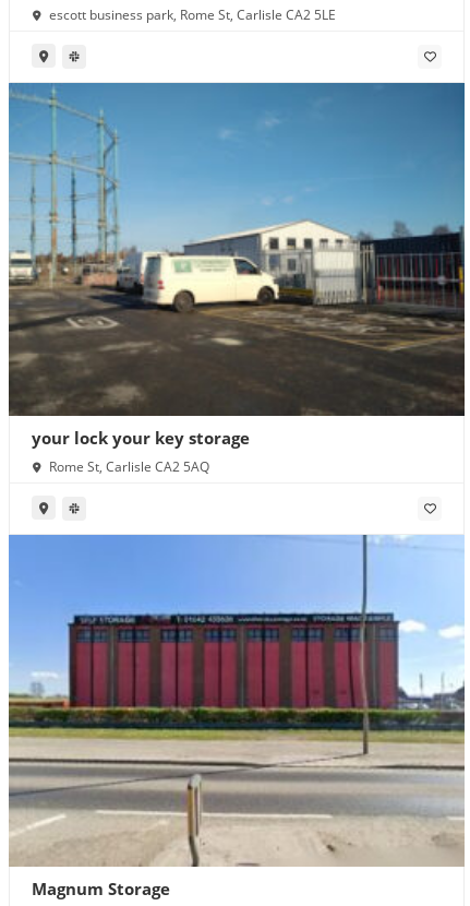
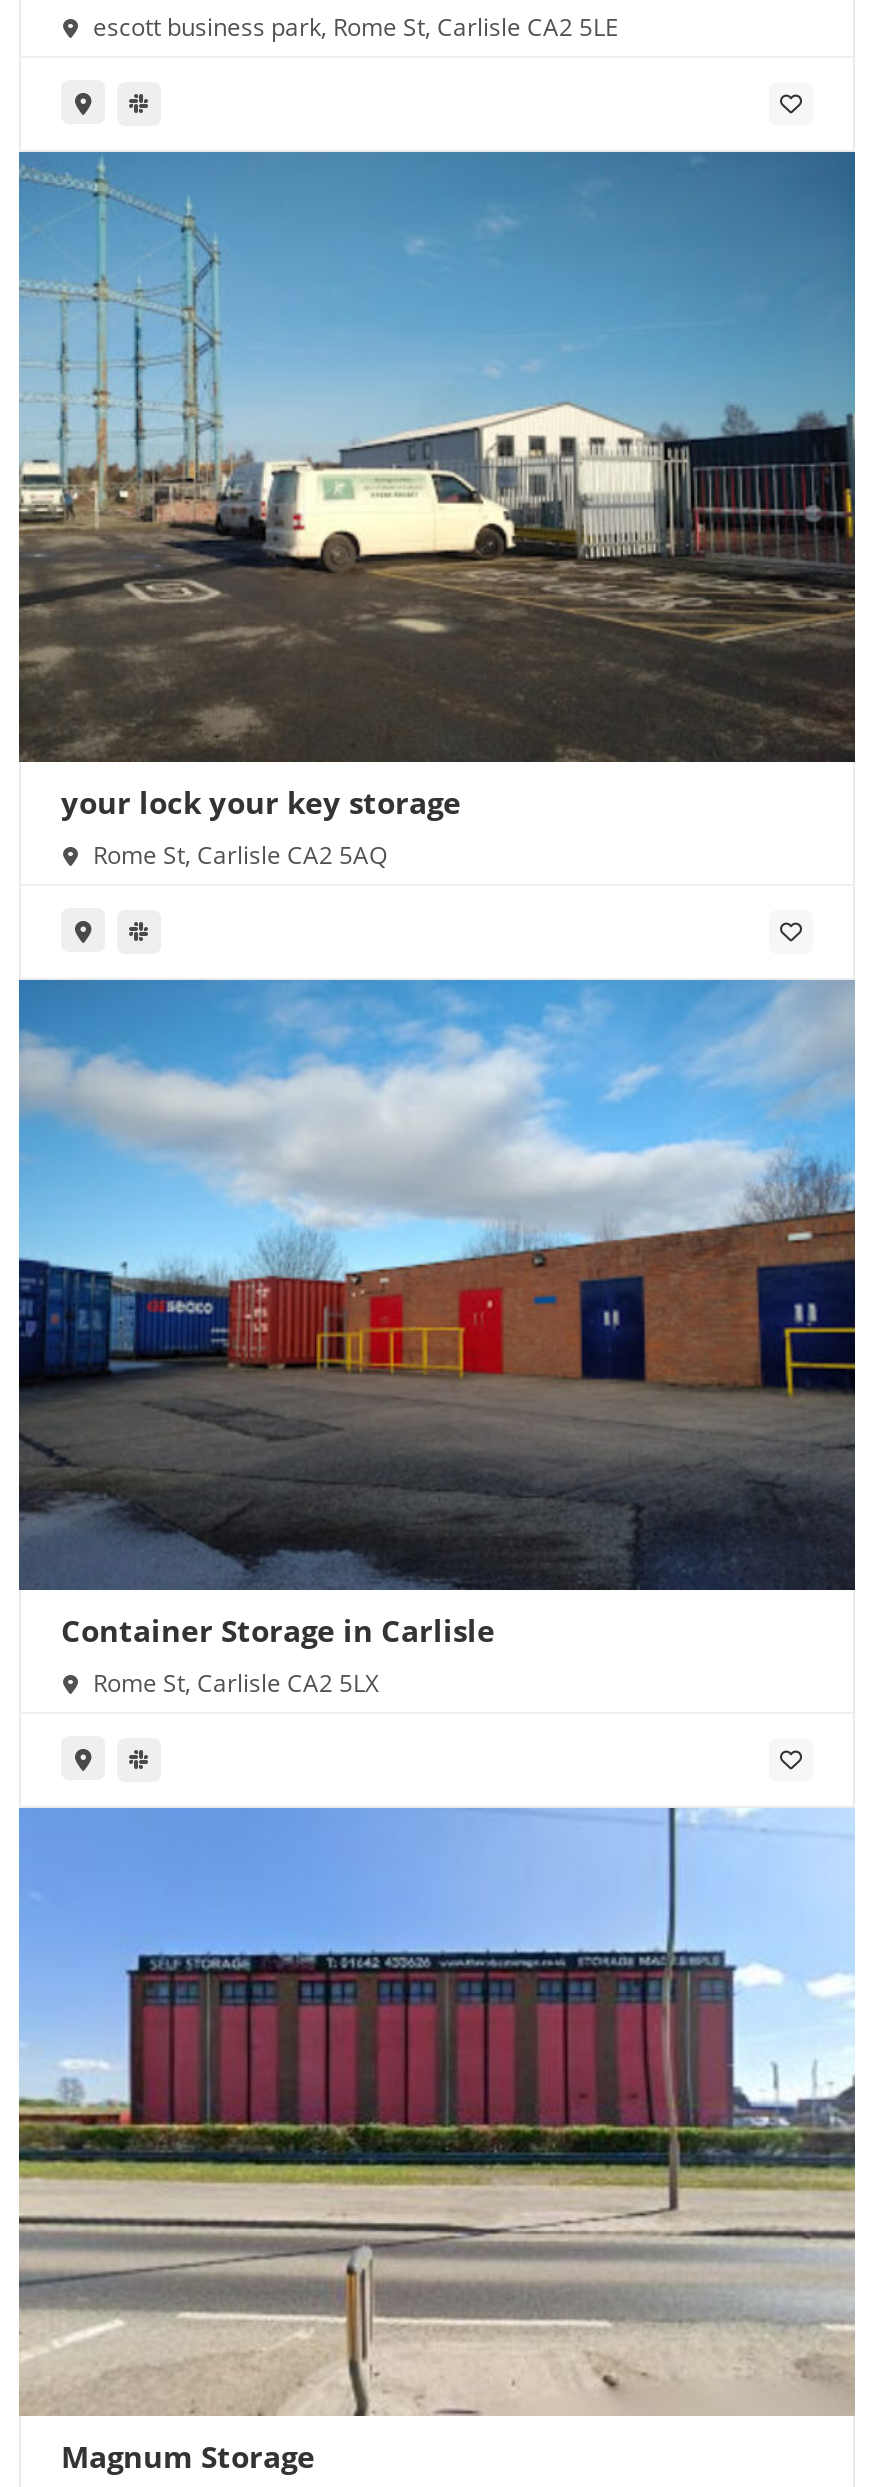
+ [image]
+ Container Storage in Carlisle
+ Rome St, Carlisle CA2 5LX
